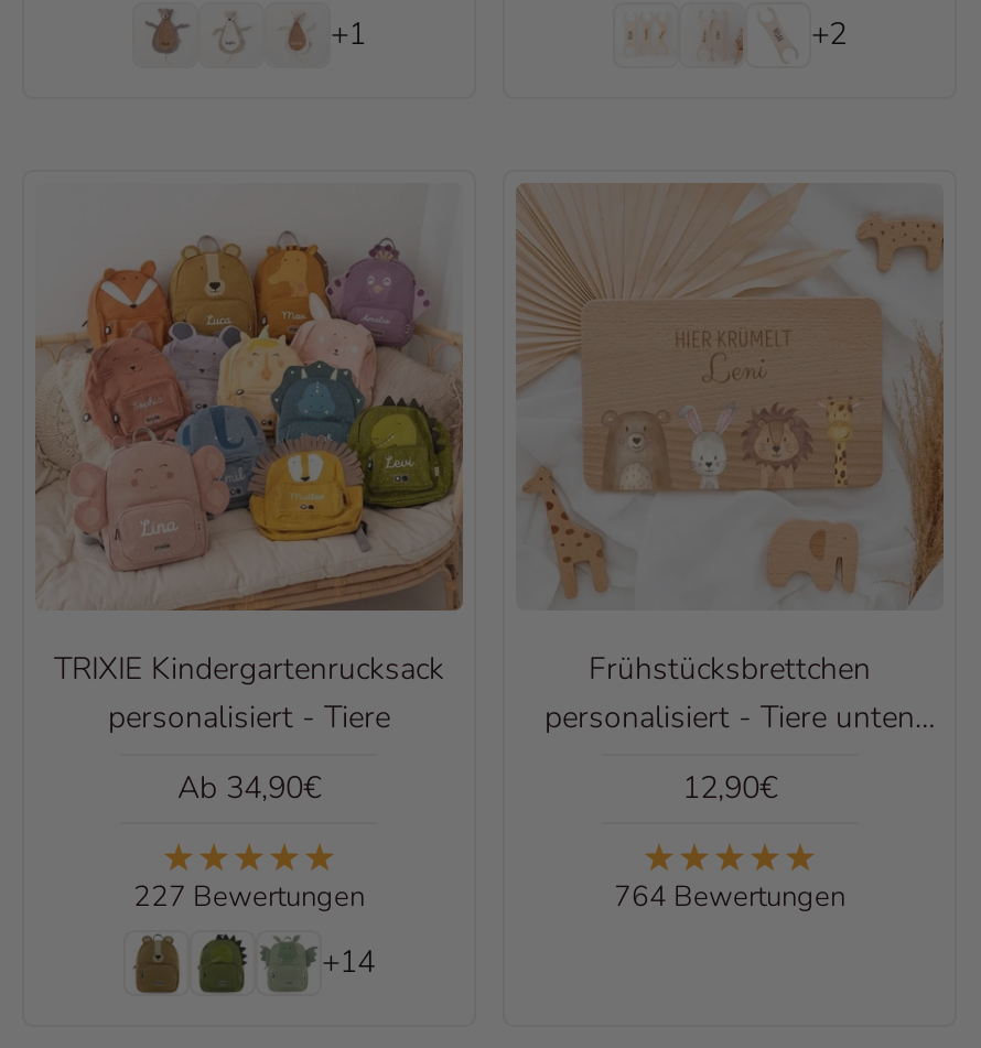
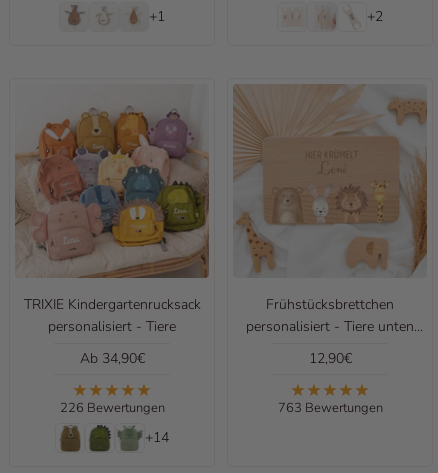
- 227 Bewertungen
+ 226 Bewertungen

- 764 Bewertungen
+ 763 Bewertungen
